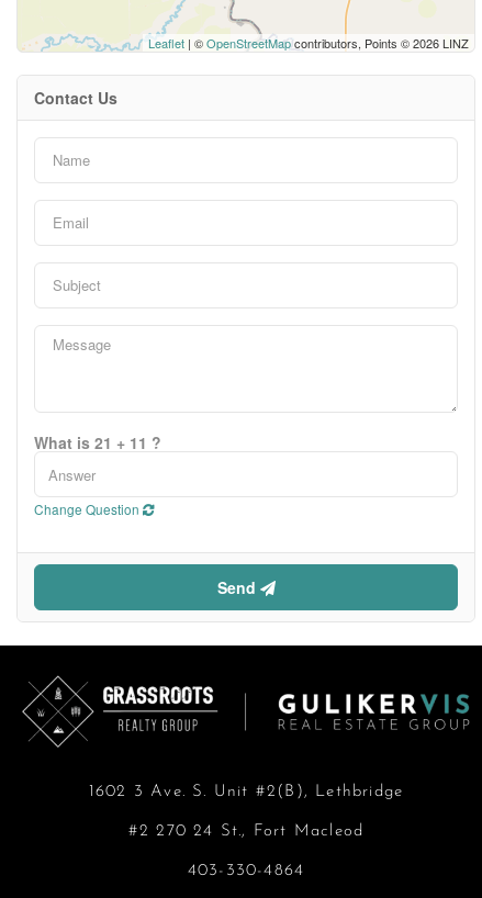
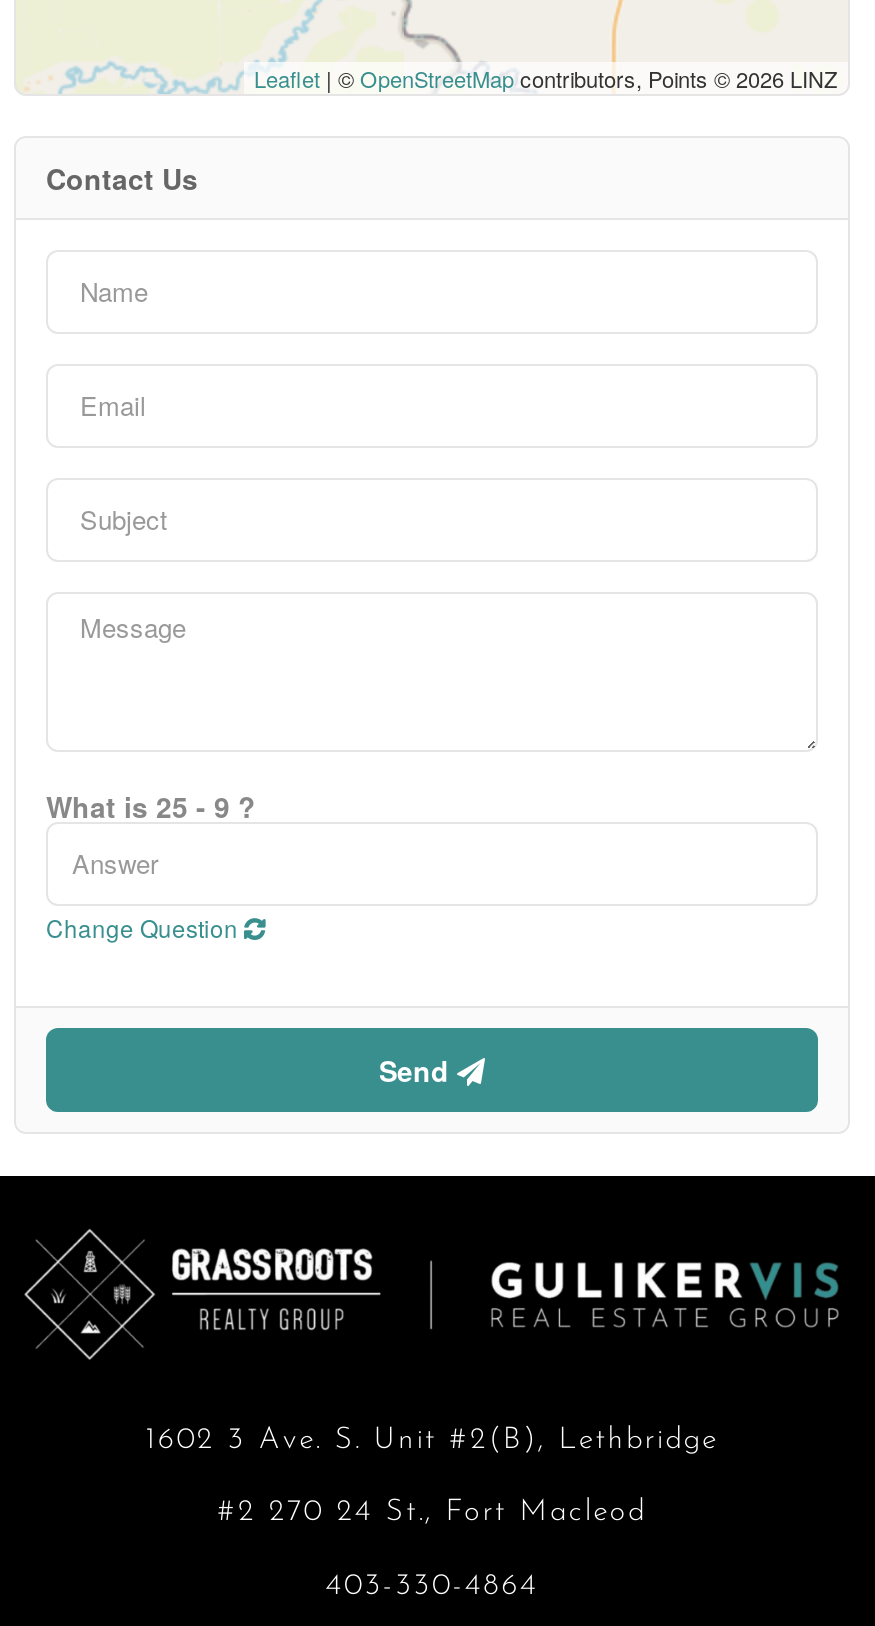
- What is 21 + 11 ?
+ What is 25 - 9 ?
